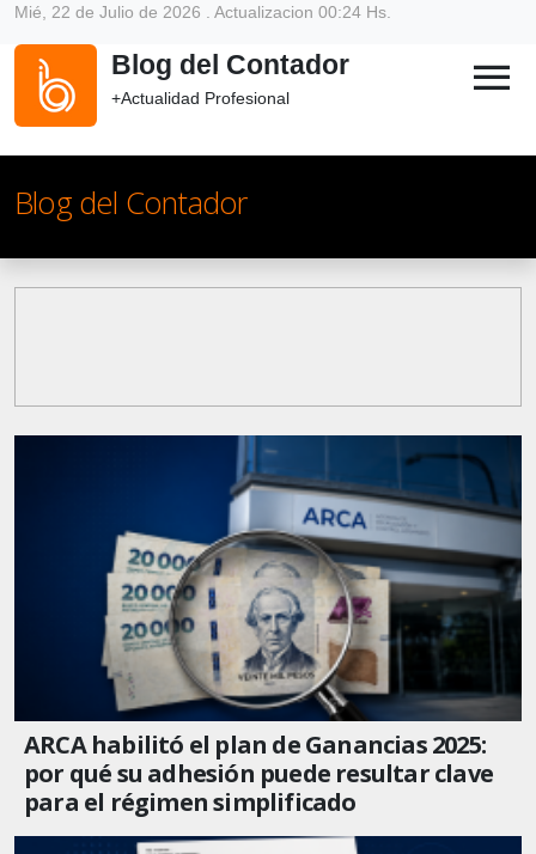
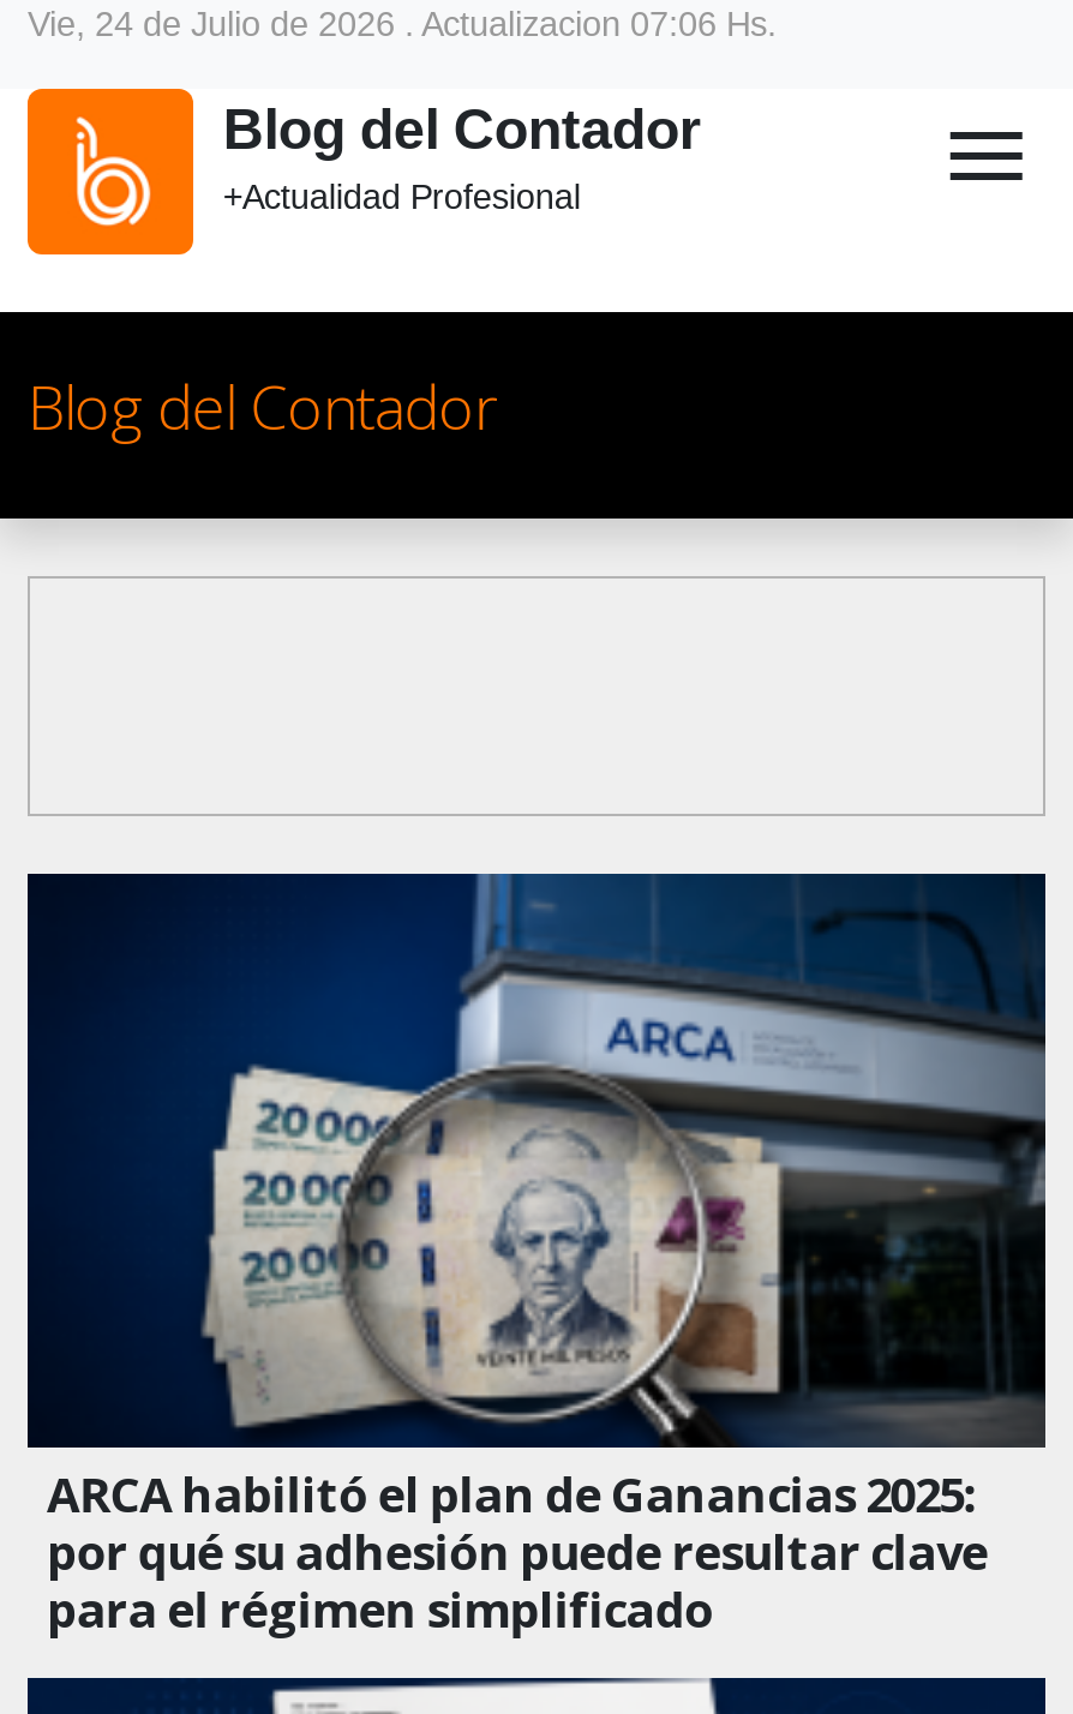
- Mié, 22 de Julio de 2026 . Actualizacion 00:24 Hs.
+ Vie, 24 de Julio de 2026 . Actualizacion 07:06 Hs.
